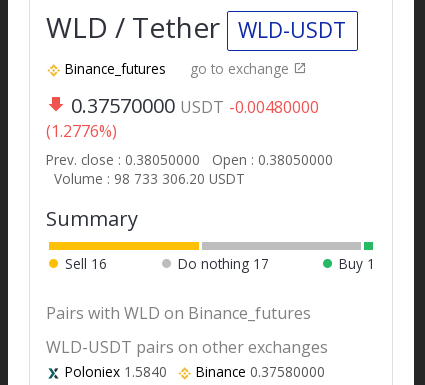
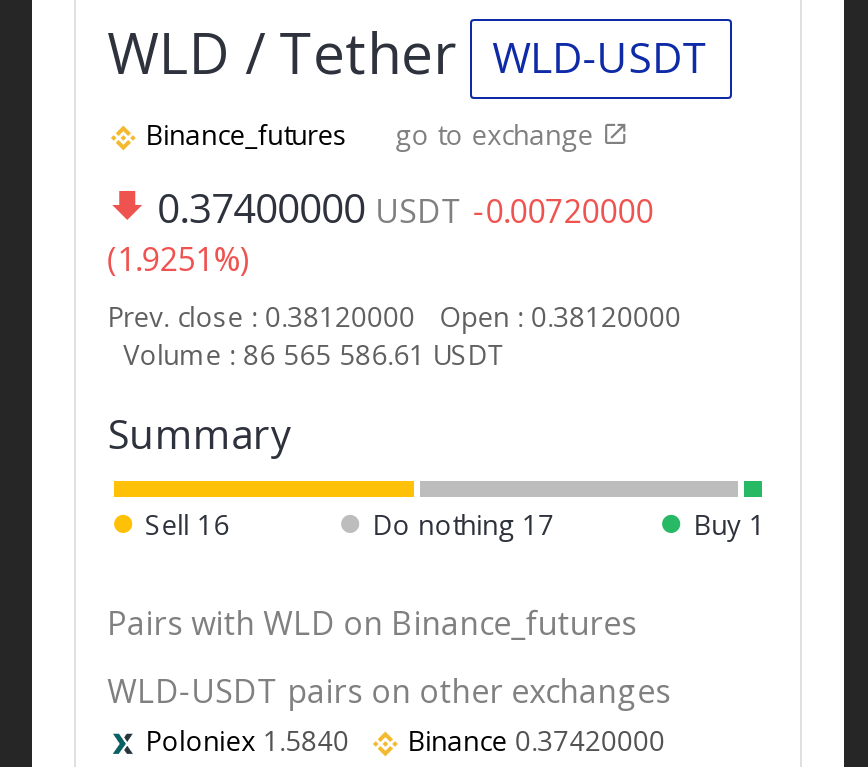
- 0.37570000 USDT -0.00480000
+ 0.37400000 USDT -0.00720000

- (1.2776%)
+ (1.9251%)

- Prev. close : 0.38050000 Open : 0.38050000
+ Prev. close : 0.38120000 Open : 0.38120000

- Volume : 98 733 306.20 USDT
+ Volume : 86 565 586.61 USDT

- Poloniex 1.5840 Binance 0.37580000
+ Poloniex 1.5840 Binance 0.37420000
